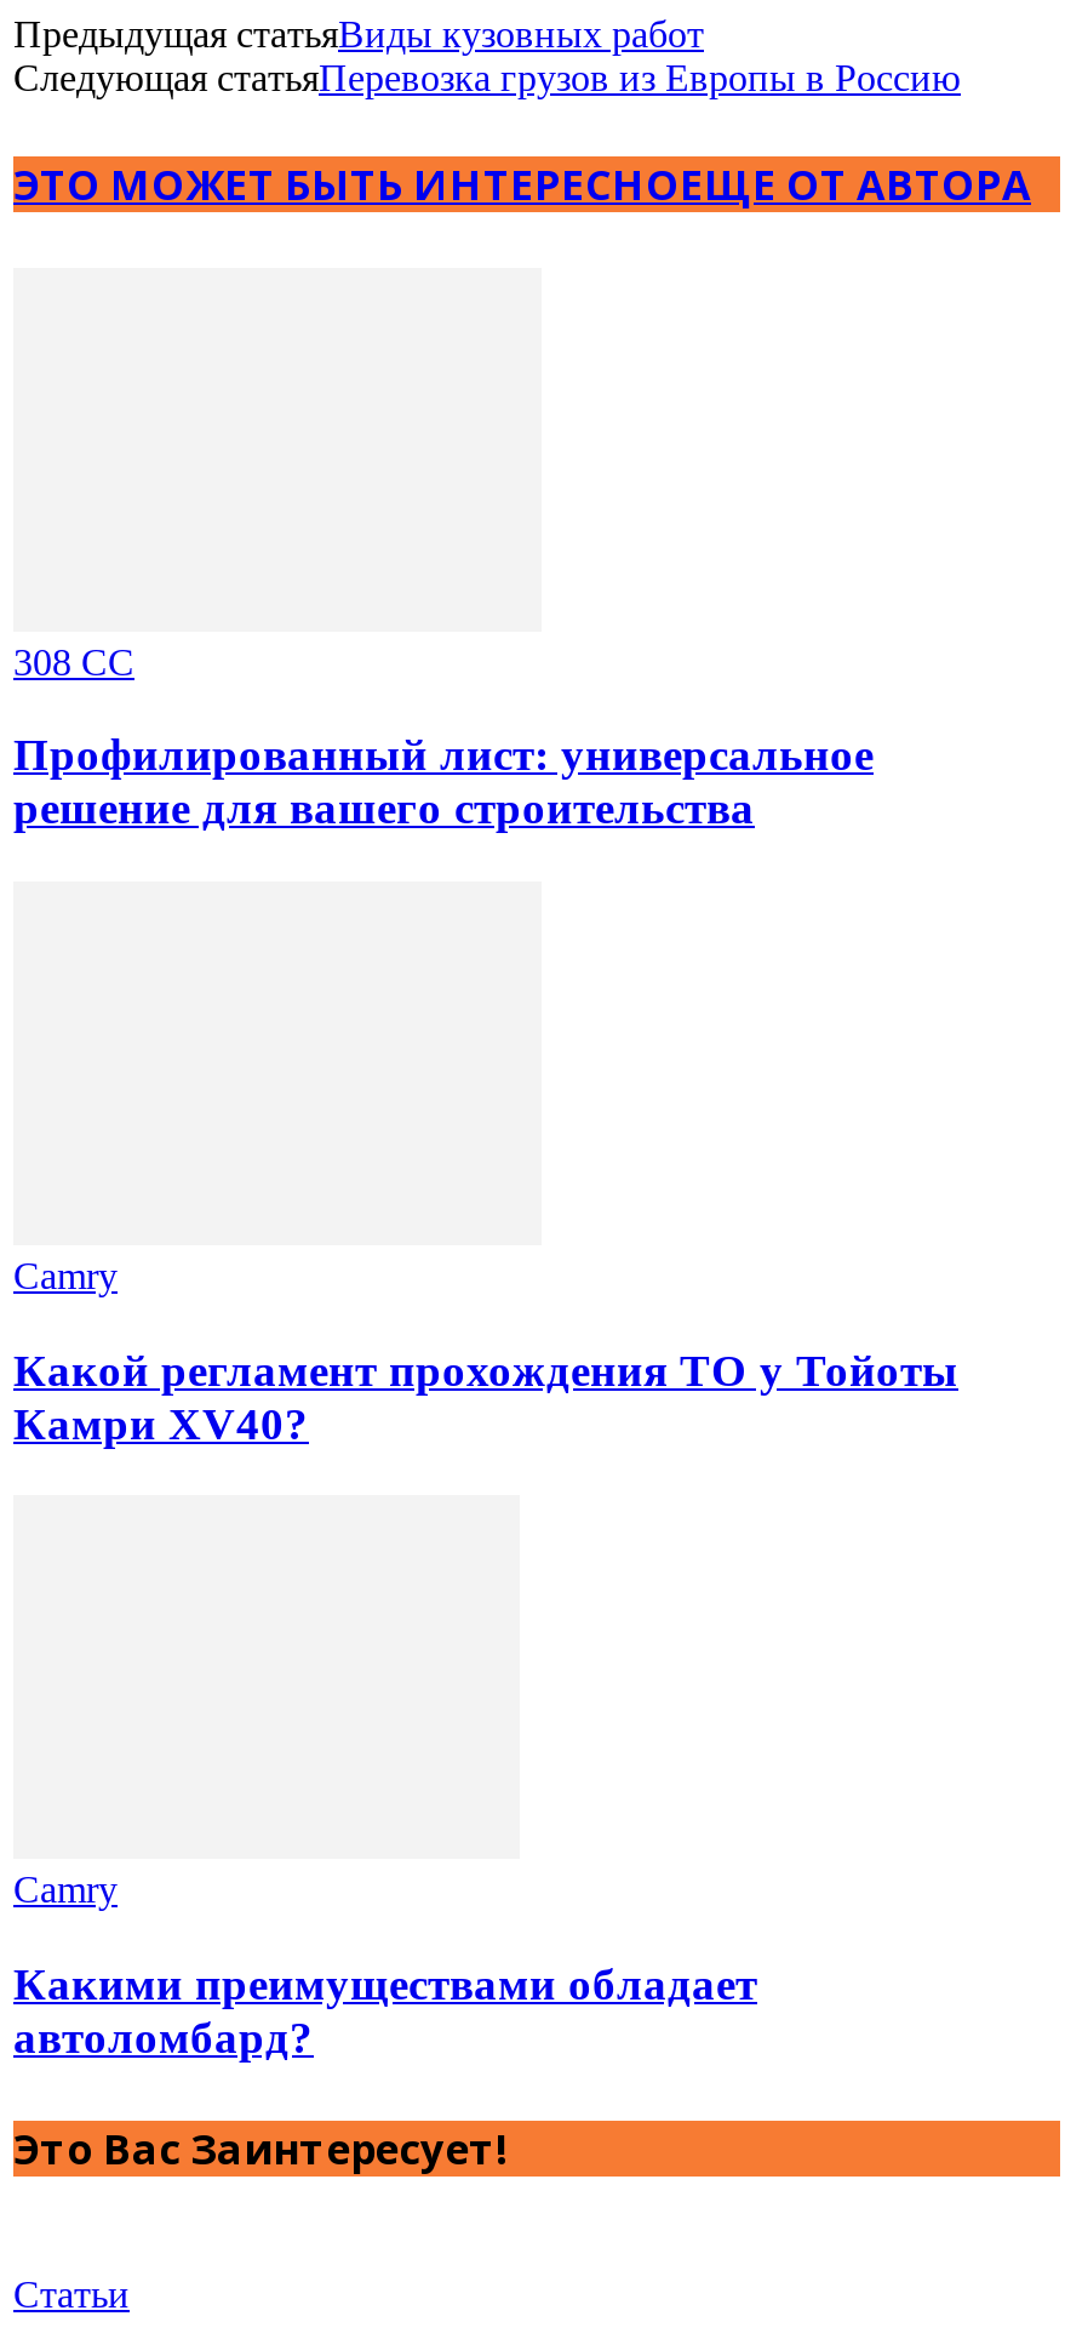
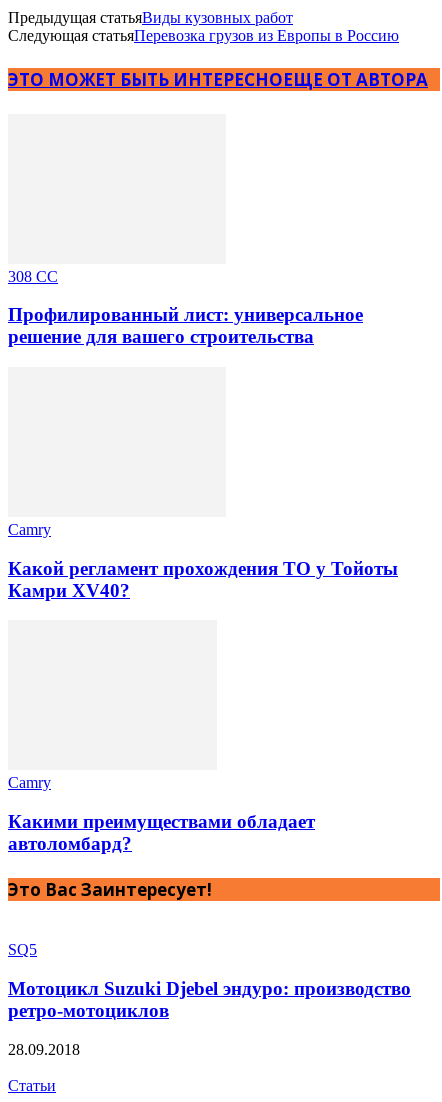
+ SQ5
+ Мотоцикл Suzuki Djebel эндуро: производство
+ ретро-мотоциклов
+ 28.09.2018
